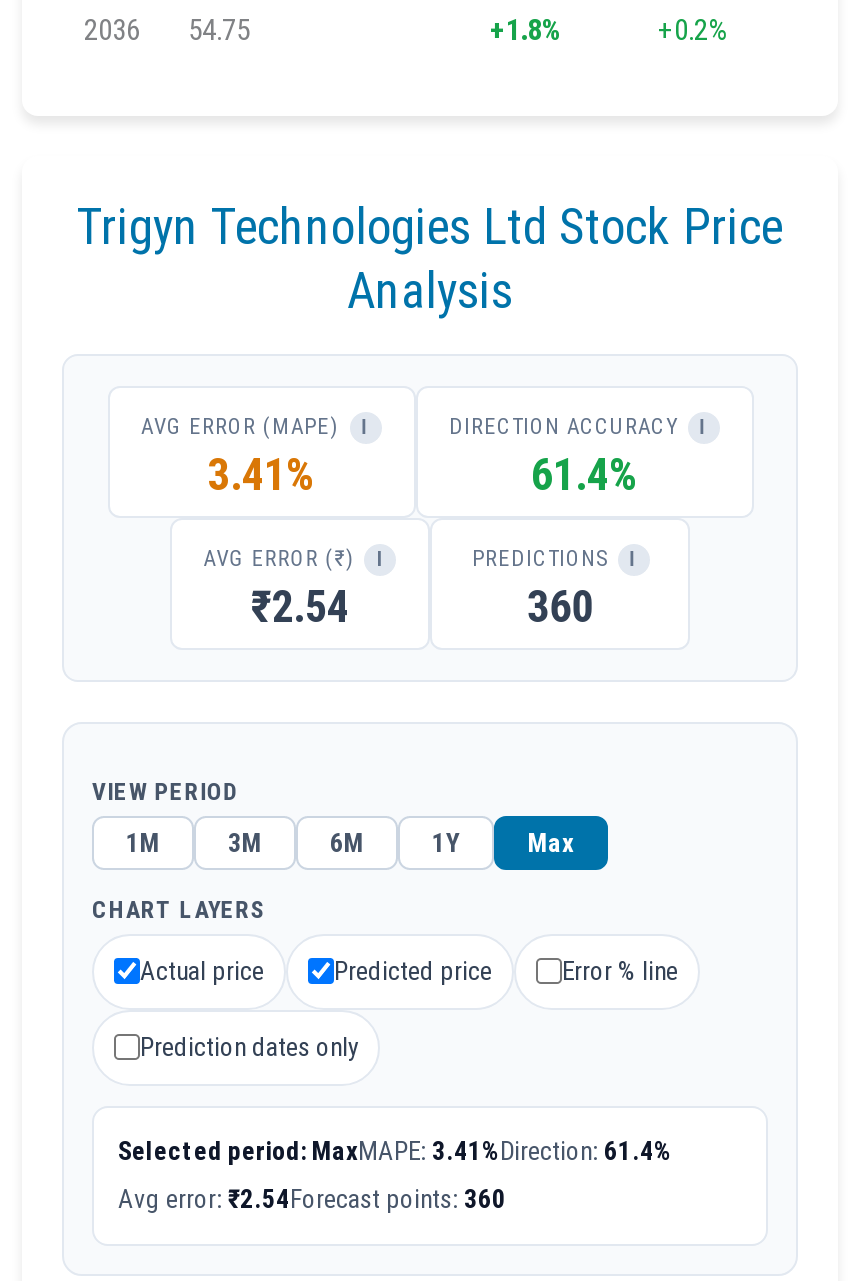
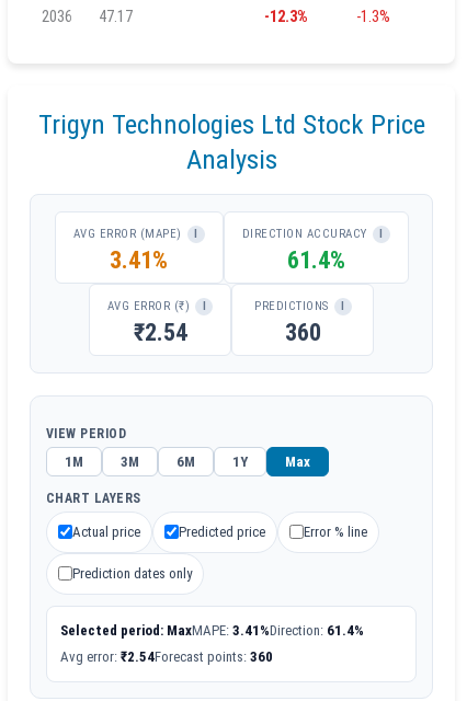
- 2036 54.75
+ 2036 47.17

- +1.8%
+ -12.3%

- +0.2%
+ -1.3%
